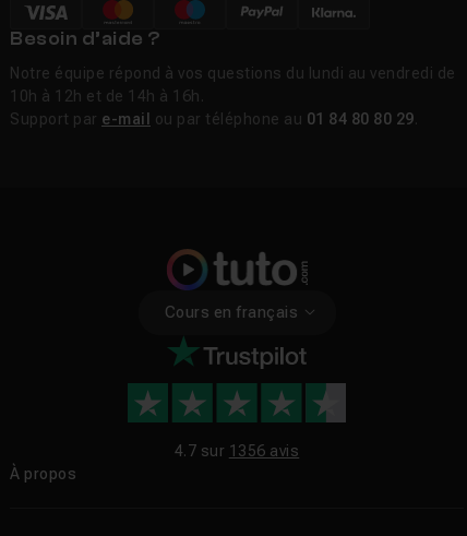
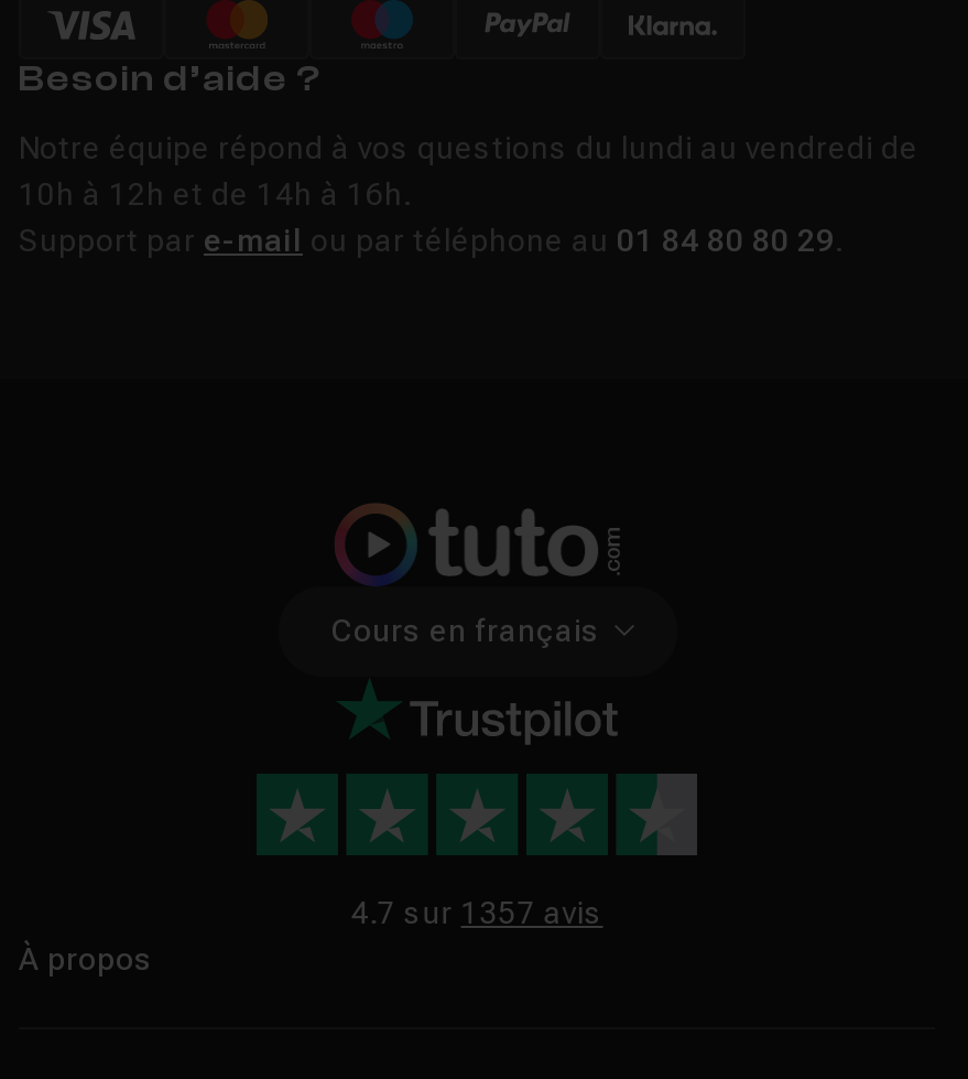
- 4.7 sur 1356 avis
+ 4.7 sur 1357 avis
